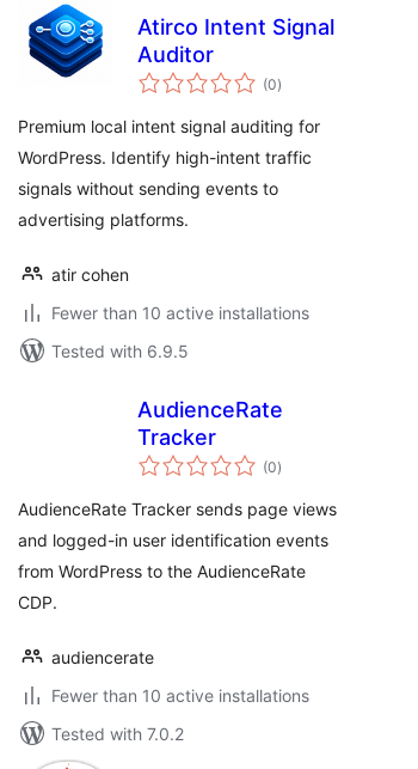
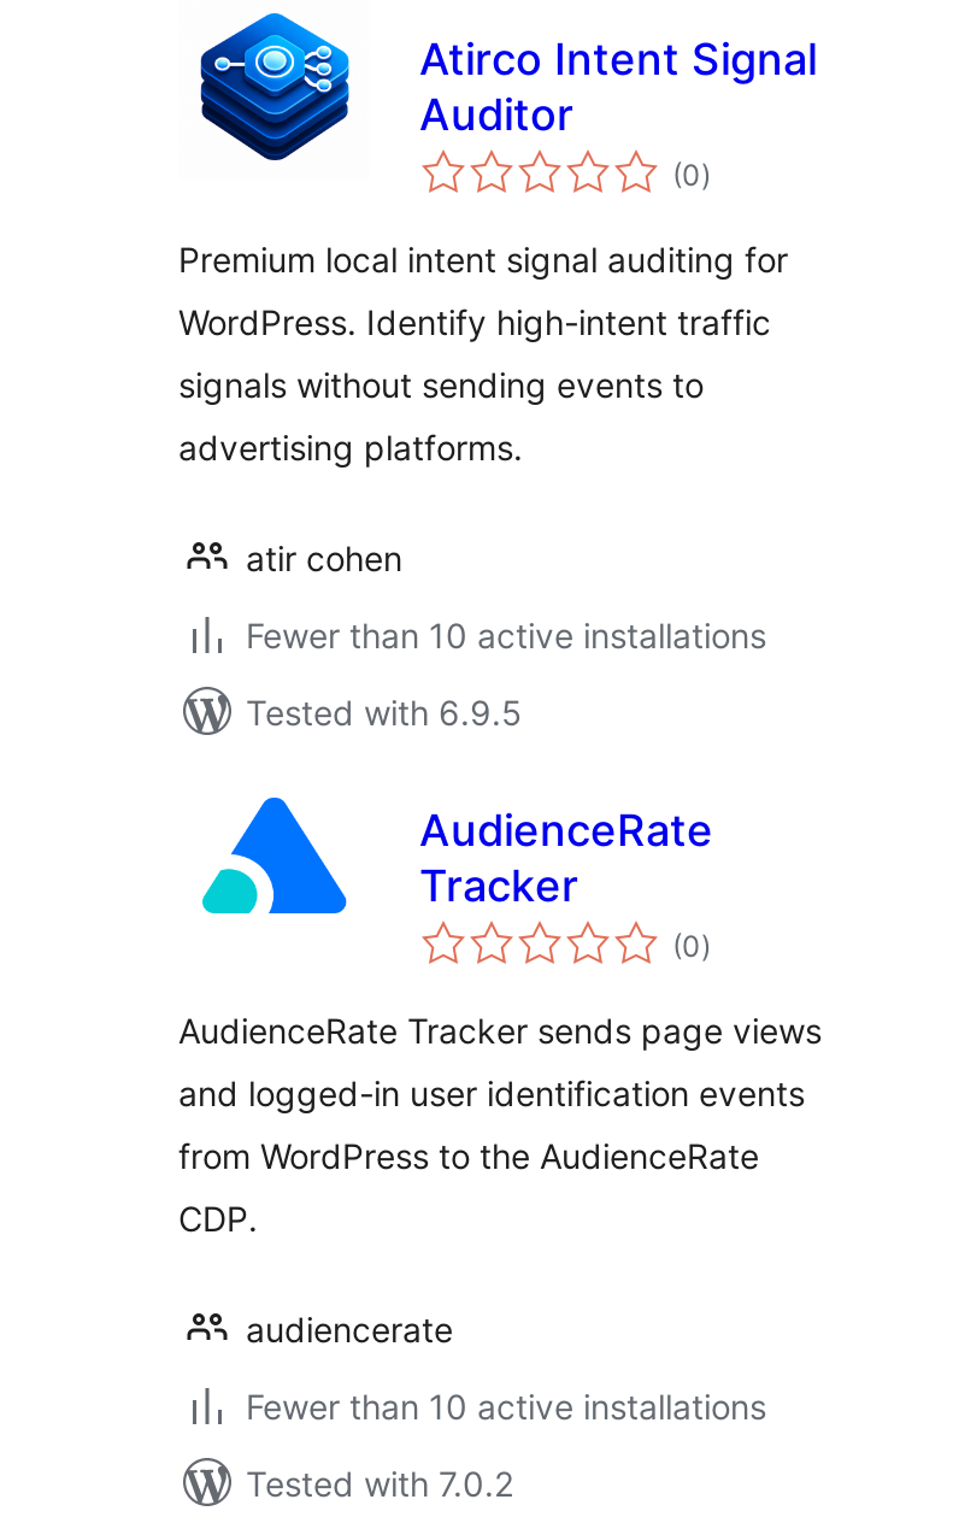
+ [image]
